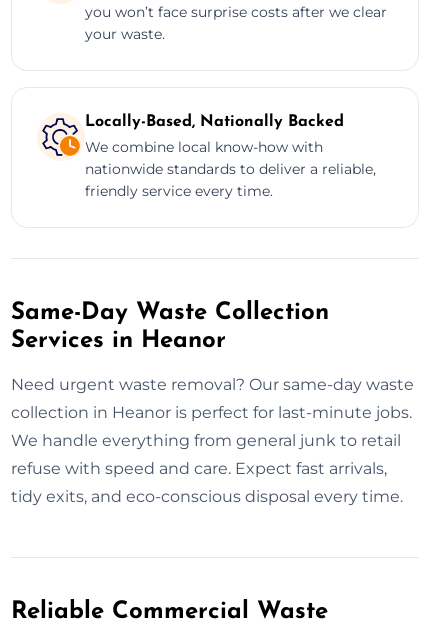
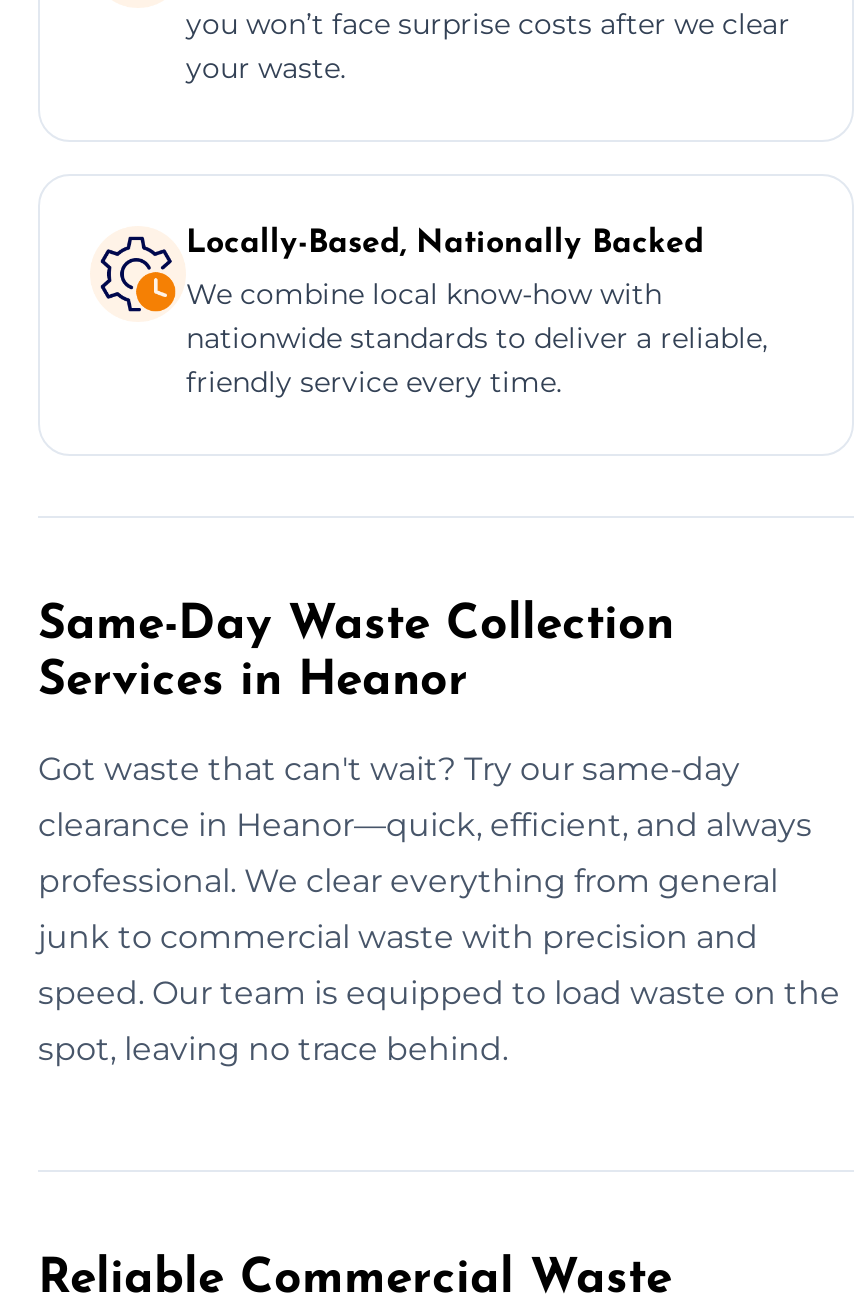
- Need urgent waste removal? Our same-day waste
- collection in Heanor is perfect for last-minute jobs.
- We handle everything from general junk to retail
- refuse with speed and care. Expect fast arrivals,
- tidy exits, and eco-conscious disposal every time.
+ Got waste that can't wait? Try our same-day
+ clearance in Heanor—quick, efficient, and always
+ professional. We clear everything from general
+ junk to commercial waste with precision and
+ speed. Our team is equipped to load waste on the
+ spot, leaving no trace behind.
